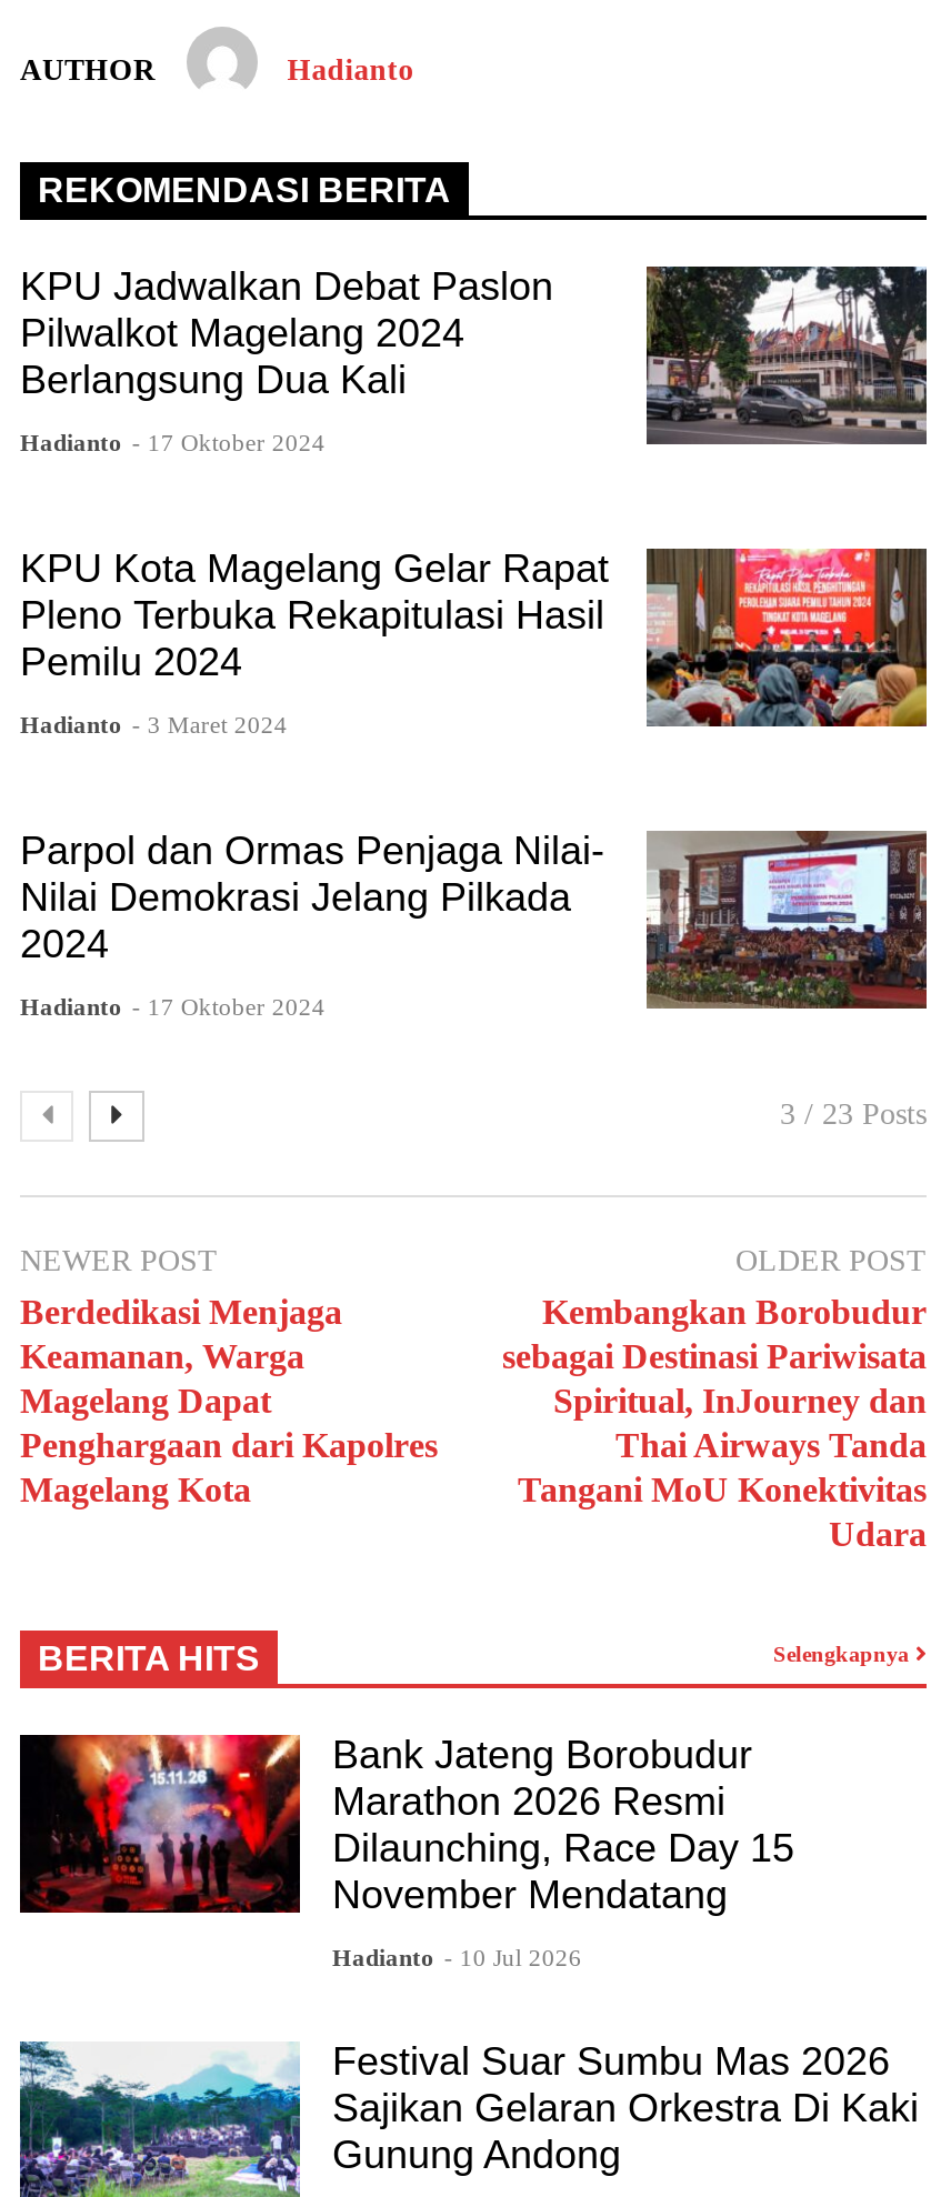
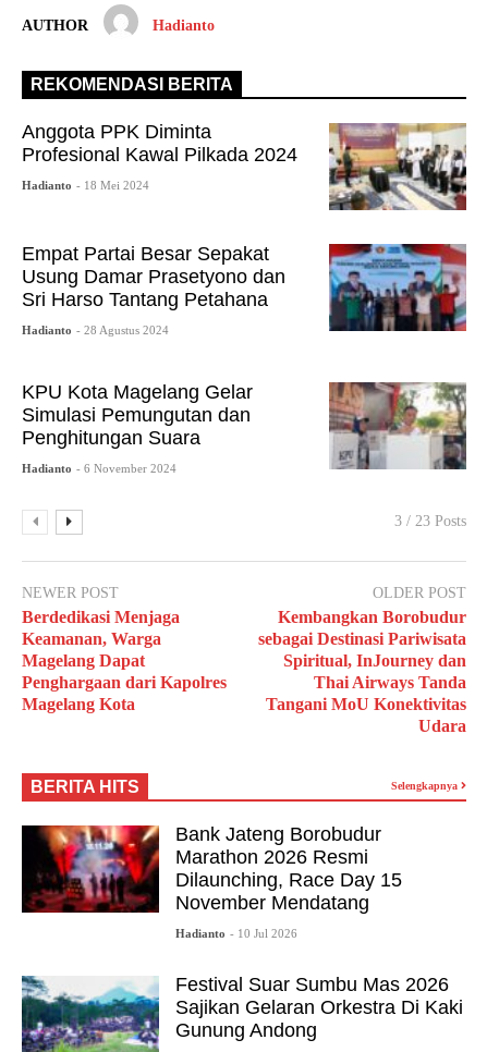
- KPU Jadwalkan Debat Paslon
- Pilwalkot Magelang 2024
- Berlangsung Dua Kali
+ Anggota PPK Diminta
+ Profesional Kawal Pilkada 2024

- [image]
+ [image]

- Hadianto - 17 Oktober 2024
+ Hadianto - 18 Mei 2024

- [image]
- KPU Kota Magelang Gelar Rapat
- Pleno Terbuka Rekapitulasi Hasil
- Pemilu 2024
+ [image]
+ Empat Partai Besar Sepakat
+ Usung Damar Prasetyono dan
+ Sri Harso Tantang Petahana

- Hadianto - 3 Maret 2024
+ Hadianto - 28 Agustus 2024

- Parpol dan Ormas Penjaga Nilai-
- Nilai Demokrasi Jelang Pilkada
- 2024
+ KPU Kota Magelang Gelar
+ Simulasi Pemungutan dan
+ Penghitungan Suara

- [image]
+ [image]

- Hadianto - 17 Oktober 2024
+ Hadianto - 6 November 2024
